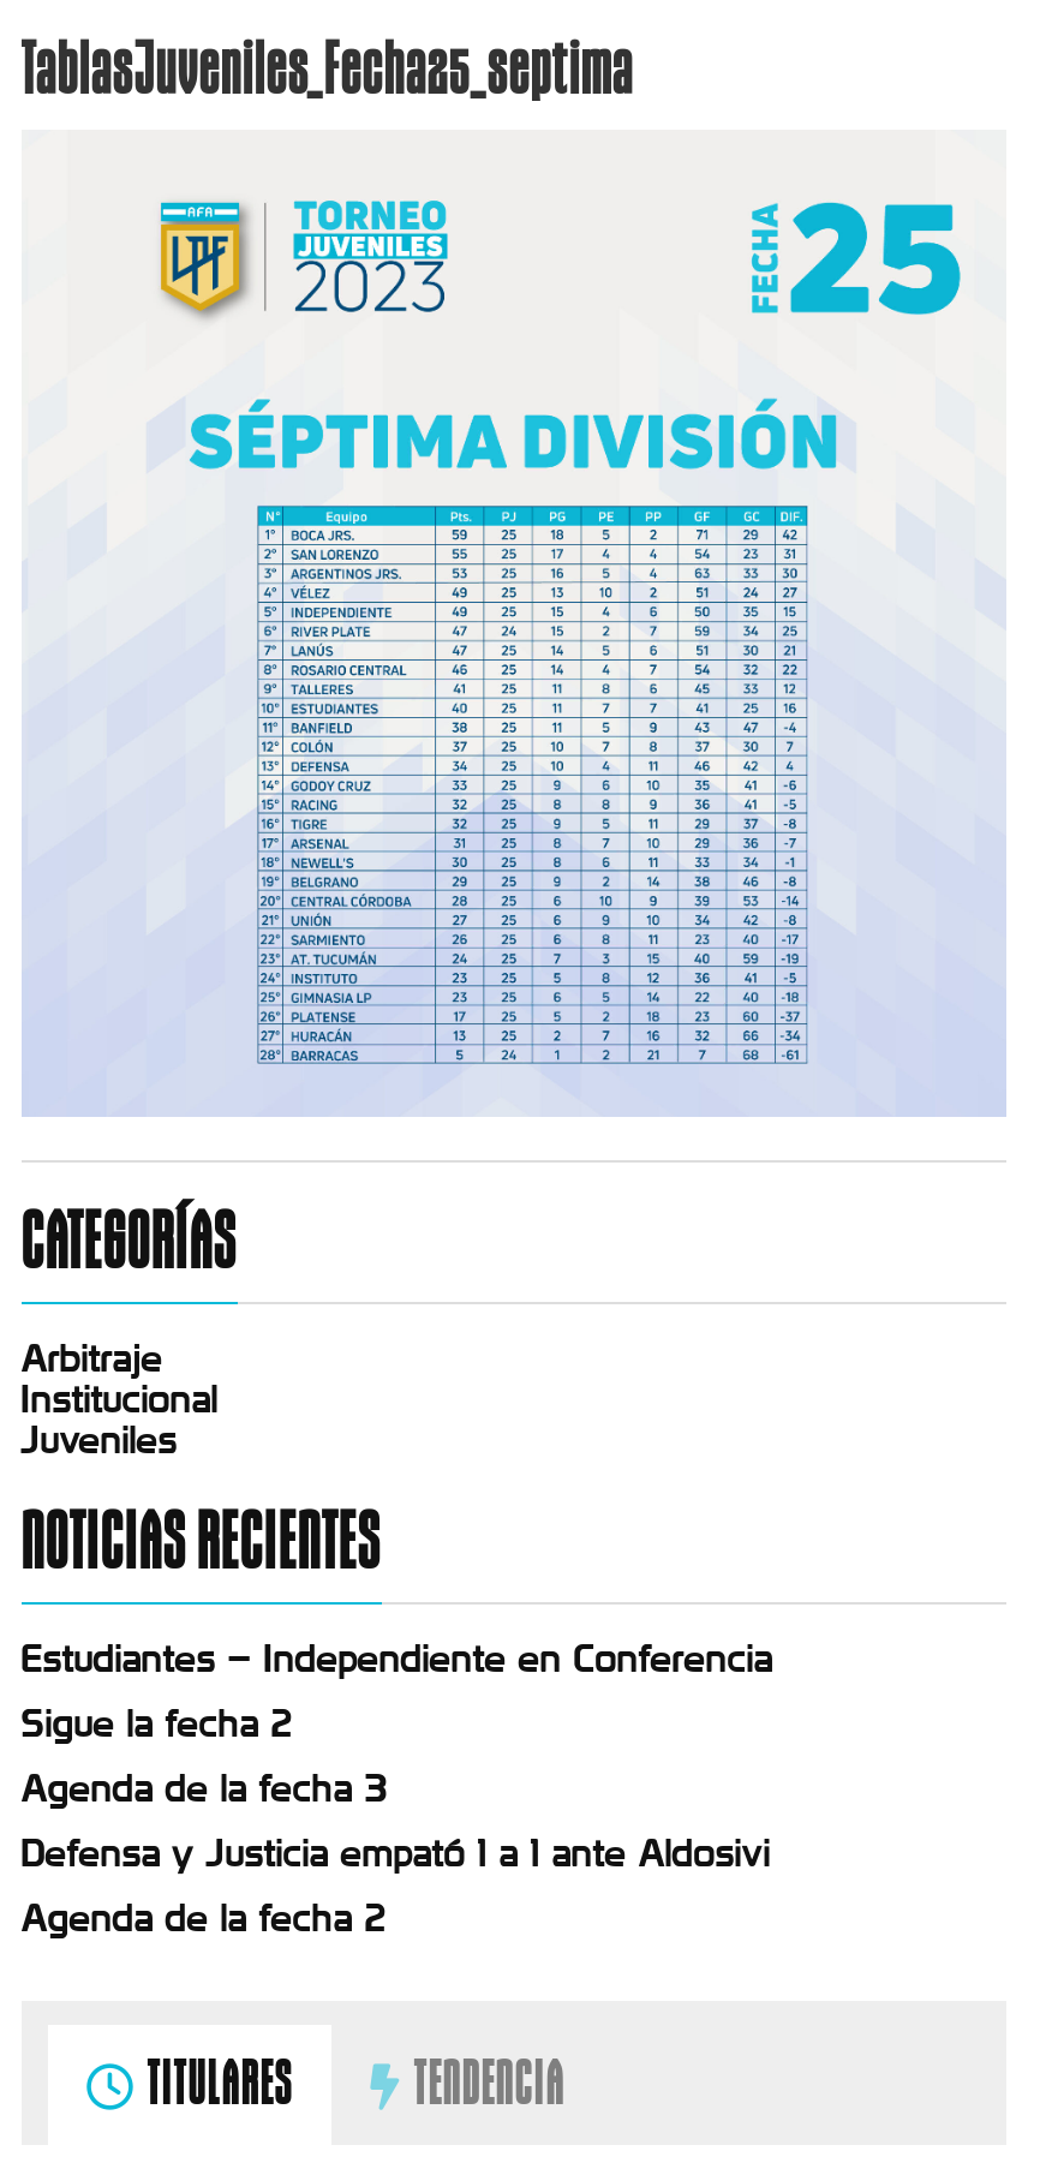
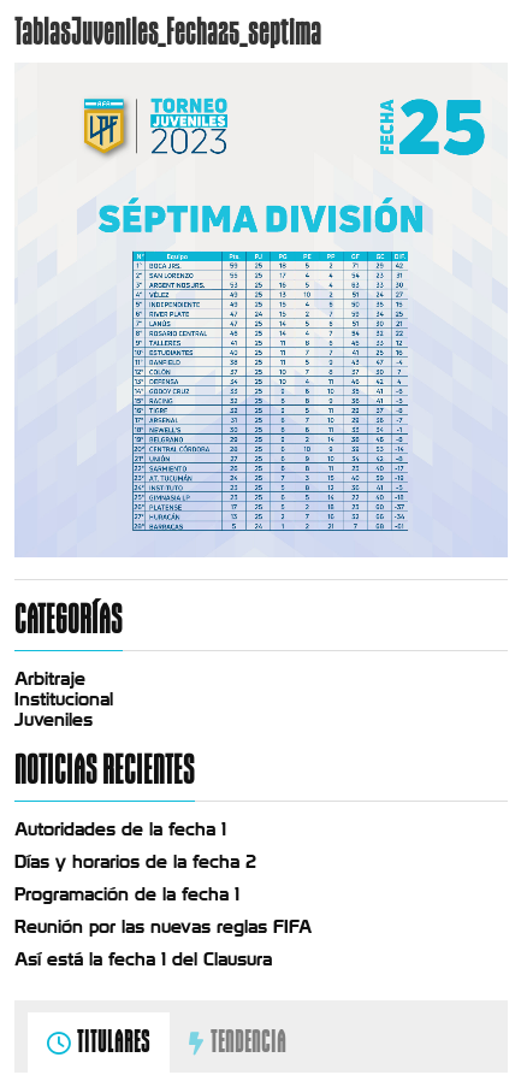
- Estudiantes – Independiente en Conferencia
+ Autoridades de la fecha 1

- Sigue la fecha 2
+ Días y horarios de la fecha 2

- Agenda de la fecha 3
+ Programación de la fecha 1

- Defensa y Justicia empató 1 a 1 ante Aldosivi
+ Reunión por las nuevas reglas FIFA

- Agenda de la fecha 2
+ Así está la fecha 1 del Clausura
